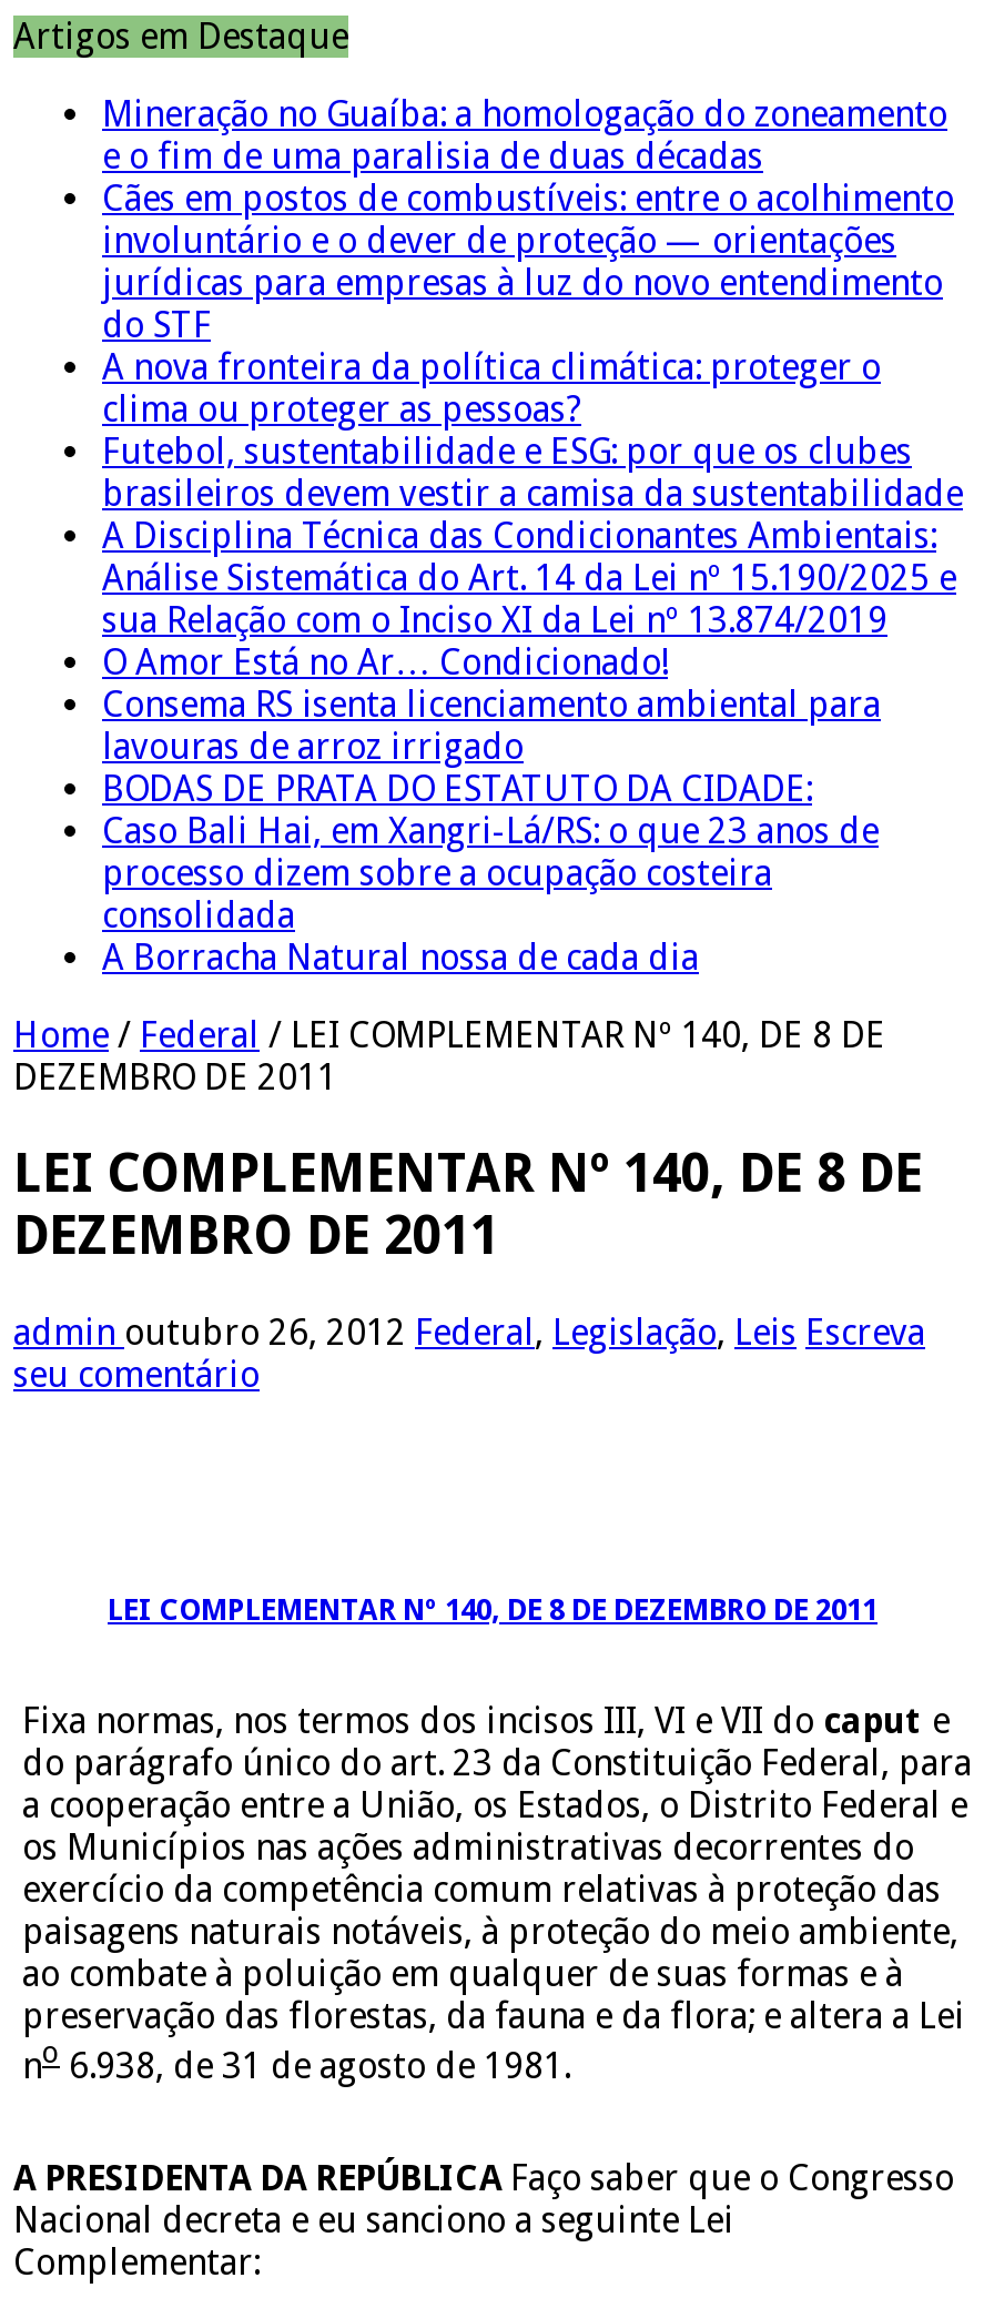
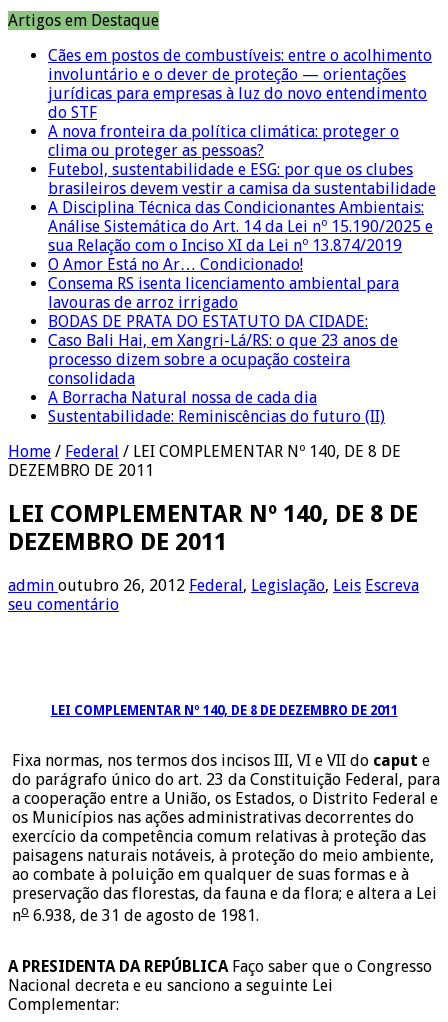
- Mineração no Guaíba: a homologação do zoneamento
- e o fim de uma paralisia de duas décadas

moved up: Cães em postos de combustíveis: entre o acolhimento | involuntário e o dever de proteção — orientações | jurídicas para empresas à luz do novo entendimento | ... | consolidada | A Borracha Natural nossa de cada dia

+ Sustentabilidade: Reminiscências do futuro (II)
